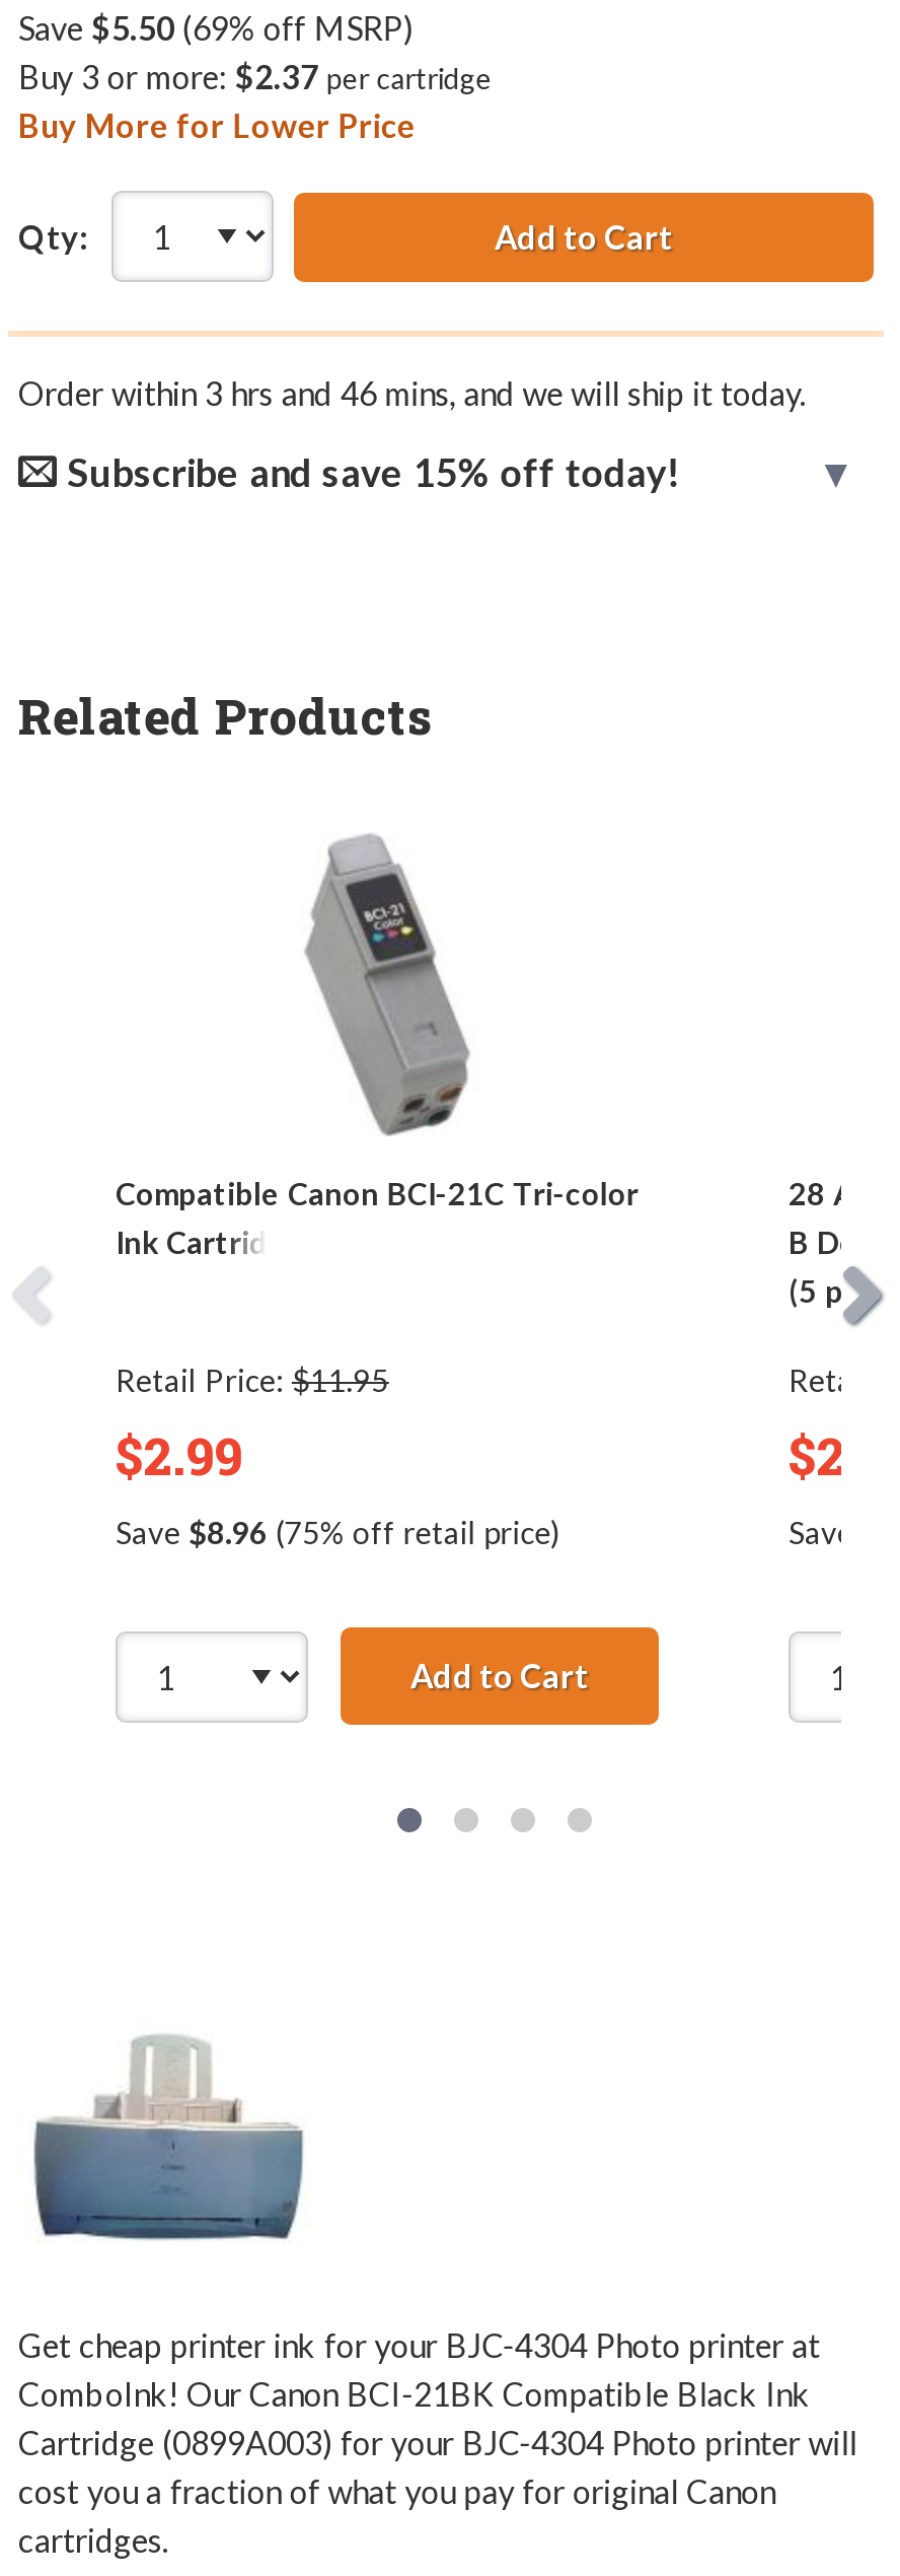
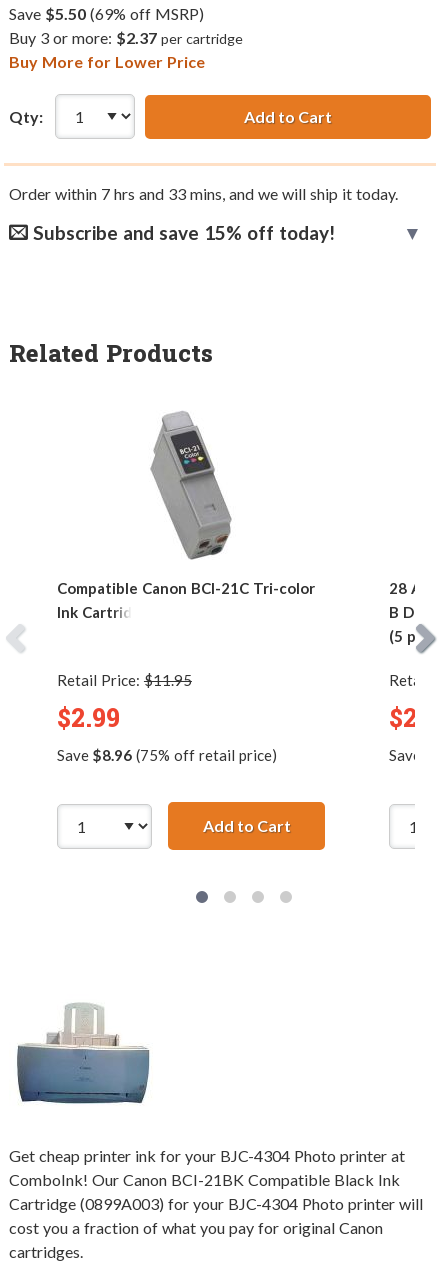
- Order within 3 hrs and 46 mins, and we will ship it today.
+ Order within 7 hrs and 33 mins, and we will ship it today.
